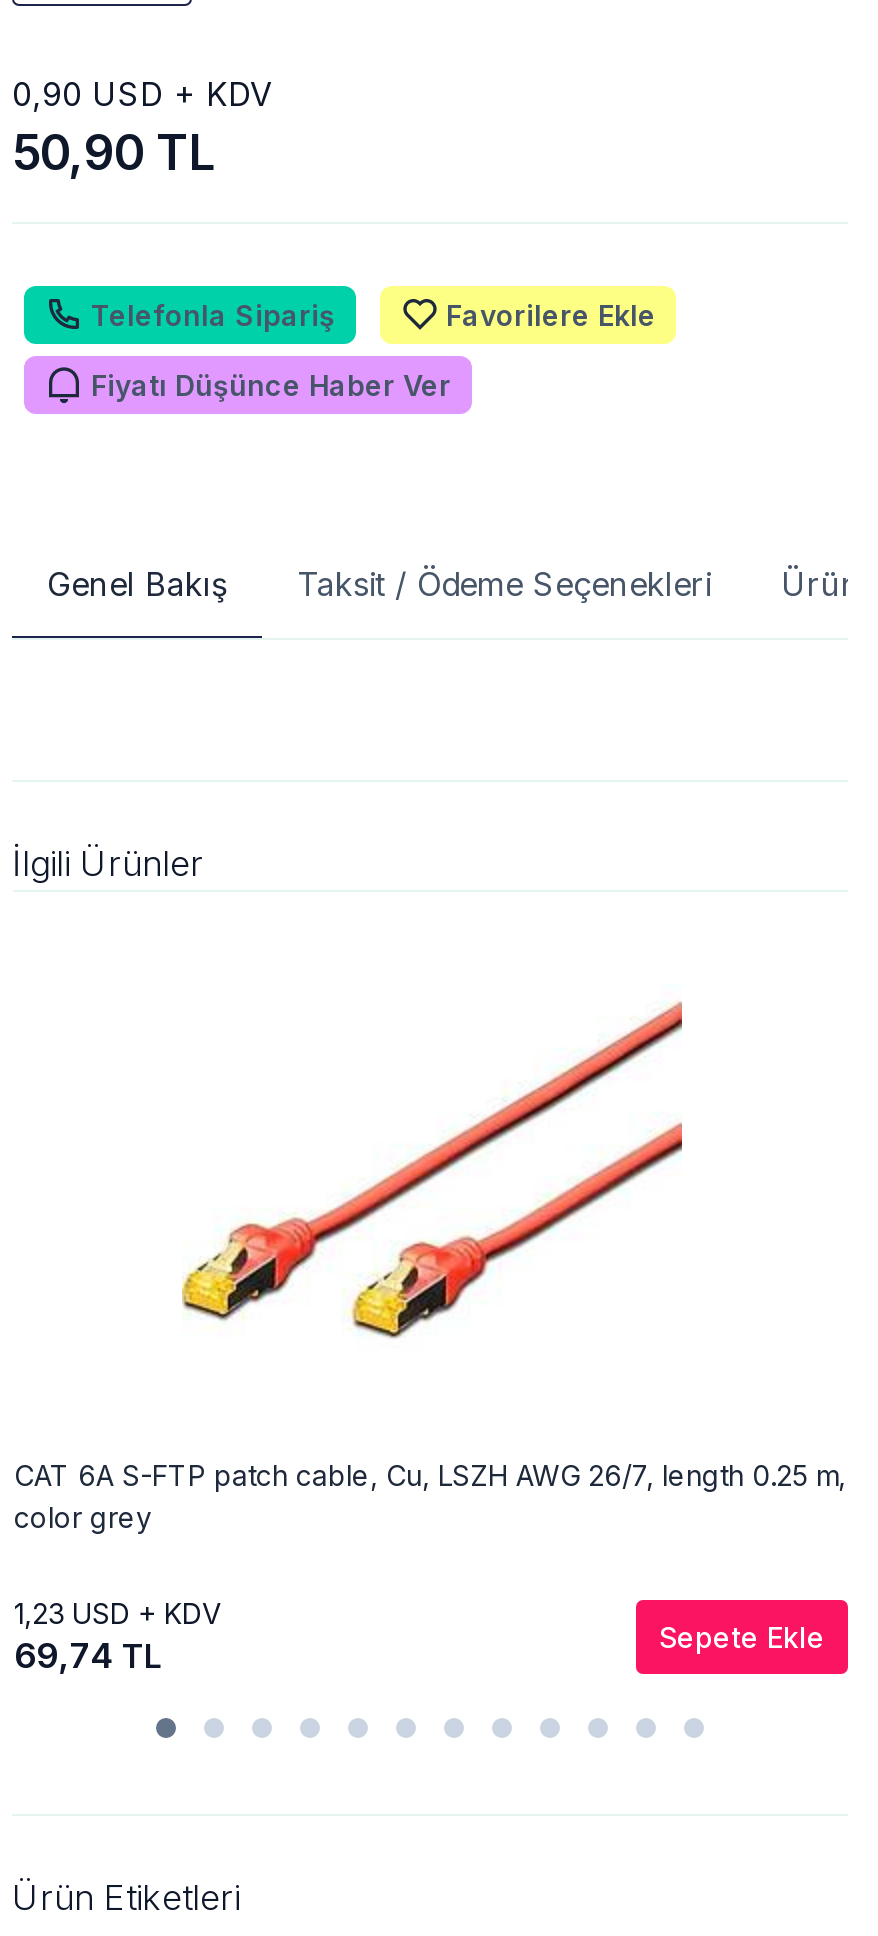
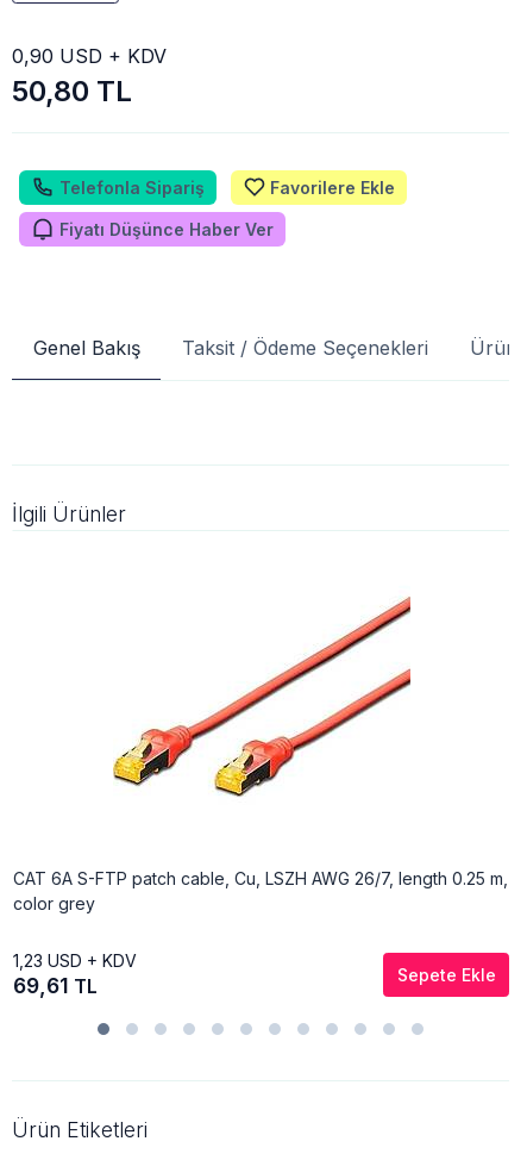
- 50,90 TL
+ 50,80 TL

- 69,74 TL
+ 69,61 TL
